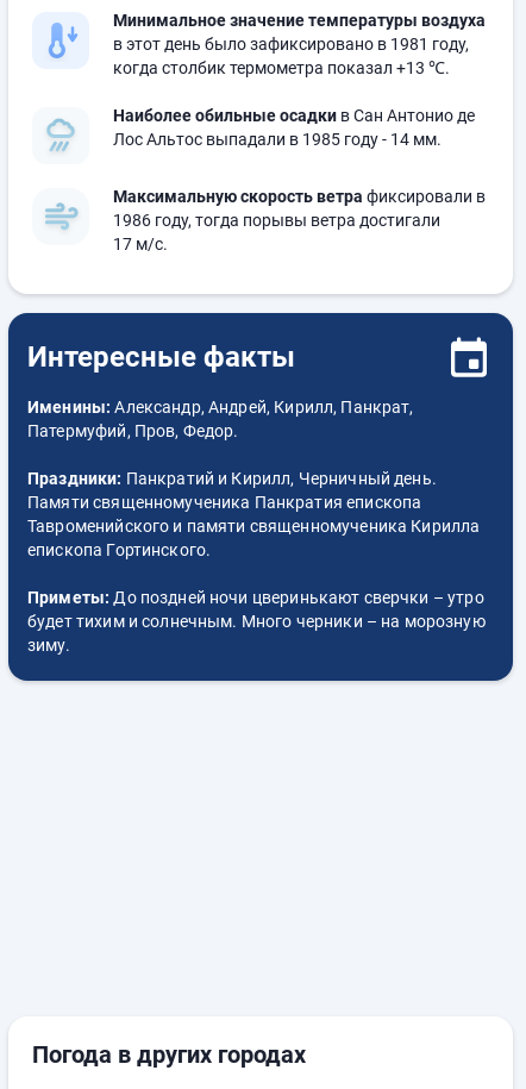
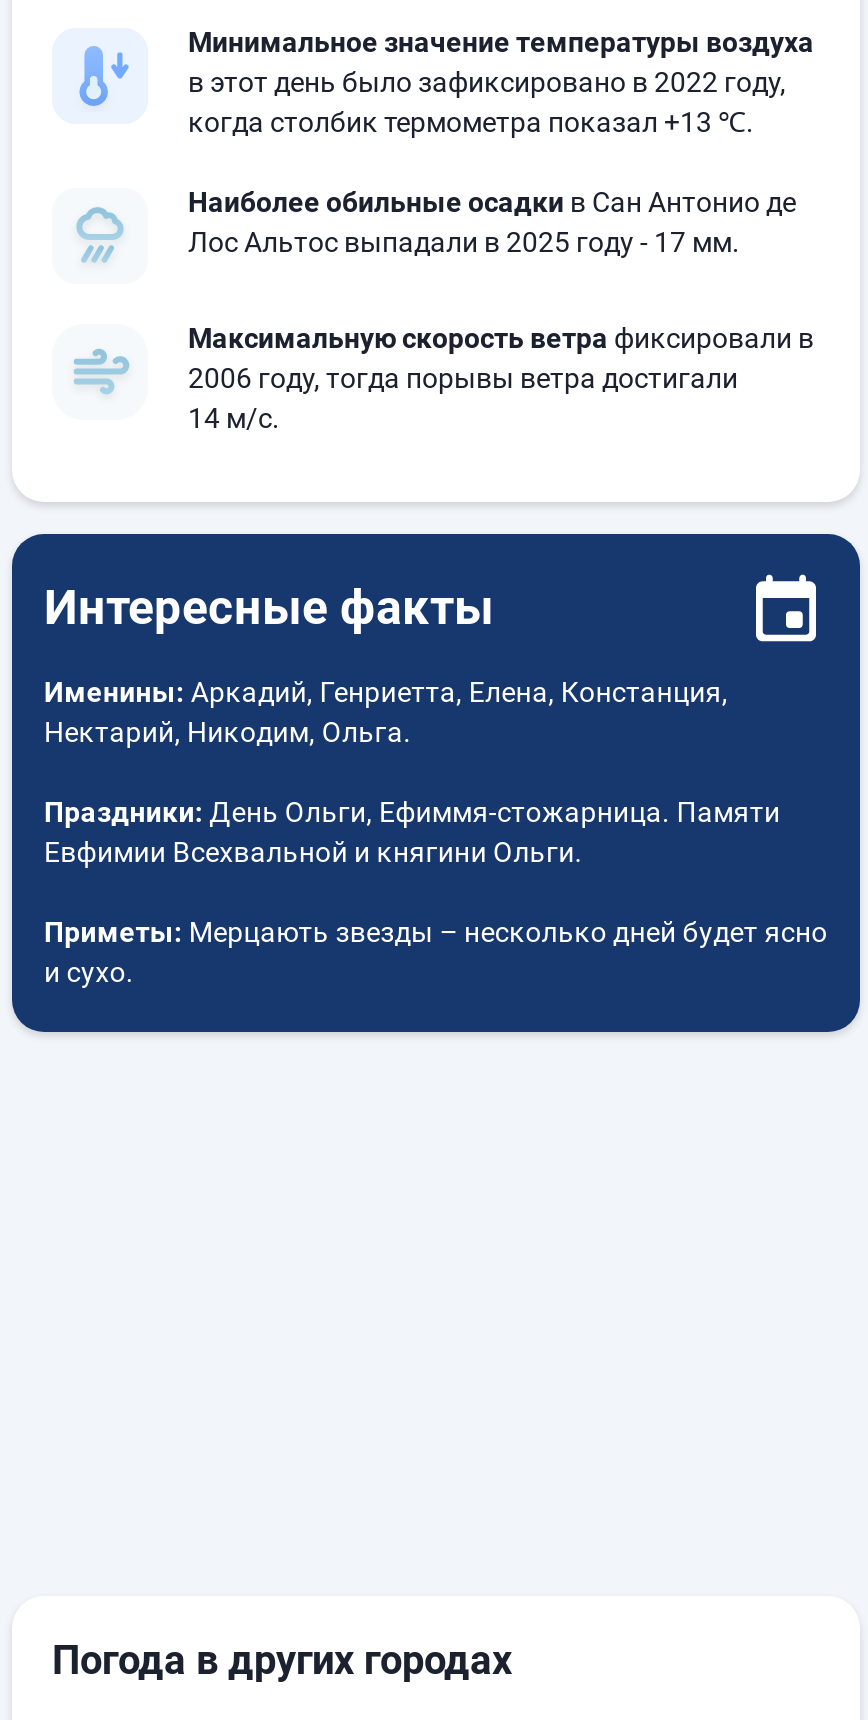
- в этот день было зафиксировано в 1981 году,
+ в этот день было зафиксировано в 2022 году,

- Лос Альтос выпадали в 1985 году - 14 мм.
+ Лос Альтос выпадали в 2025 году - 17 мм.

- 1986 году, тогда порывы ветра достигали
+ 2006 году, тогда порывы ветра достигали

- 17 м/с.
+ 14 м/с.

- Именины: Александр, Андрей, Кирилл, Панкрат,
- Патермуфий, Пров, Федор.
+ Именины: Аркадий, Генриетта, Елена, Констанция,
+ Нектарий, Никодим, Ольга.

- Праздники: Панкратий и Кирилл, Черничный день.
- Памяти священномученика Панкратия епископа
- Тавроменийского и памяти священномученика Кирилла
- епископа Гортинского.
+ Праздники: День Ольги, Ефиммя-стожарница. Памяти
+ Евфимии Всехвальной и княгини Ольги.

- Приметы: До поздней ночи цверинькают сверчки – утро
- будет тихим и солнечным. Много черники – на морозную
- зиму.
+ Приметы: Мерцають звезды – несколько дней будет ясно
+ и сухо.
